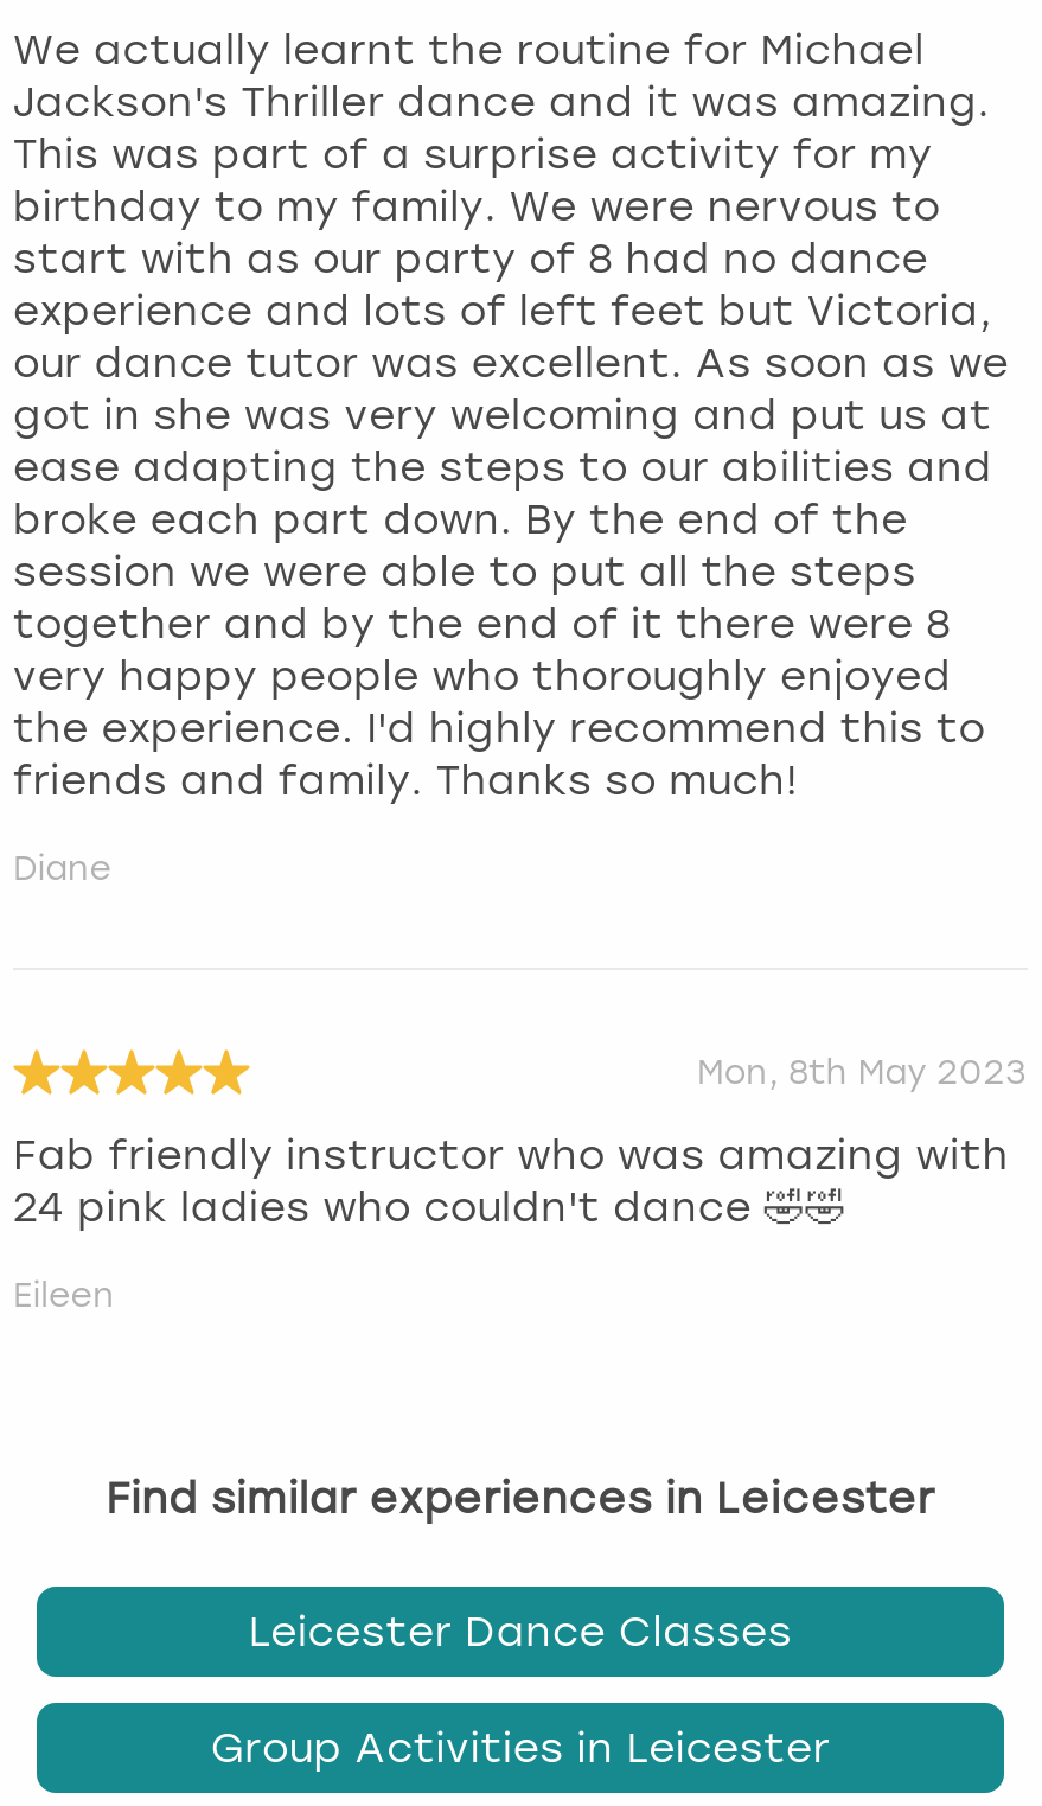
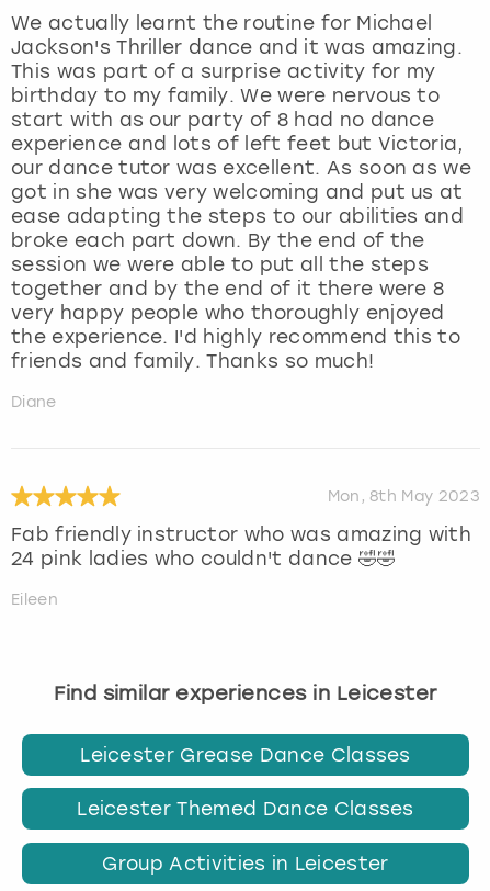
- Leicester Dance Classes
+ Leicester Grease Dance Classes
+ Leicester Themed Dance Classes
